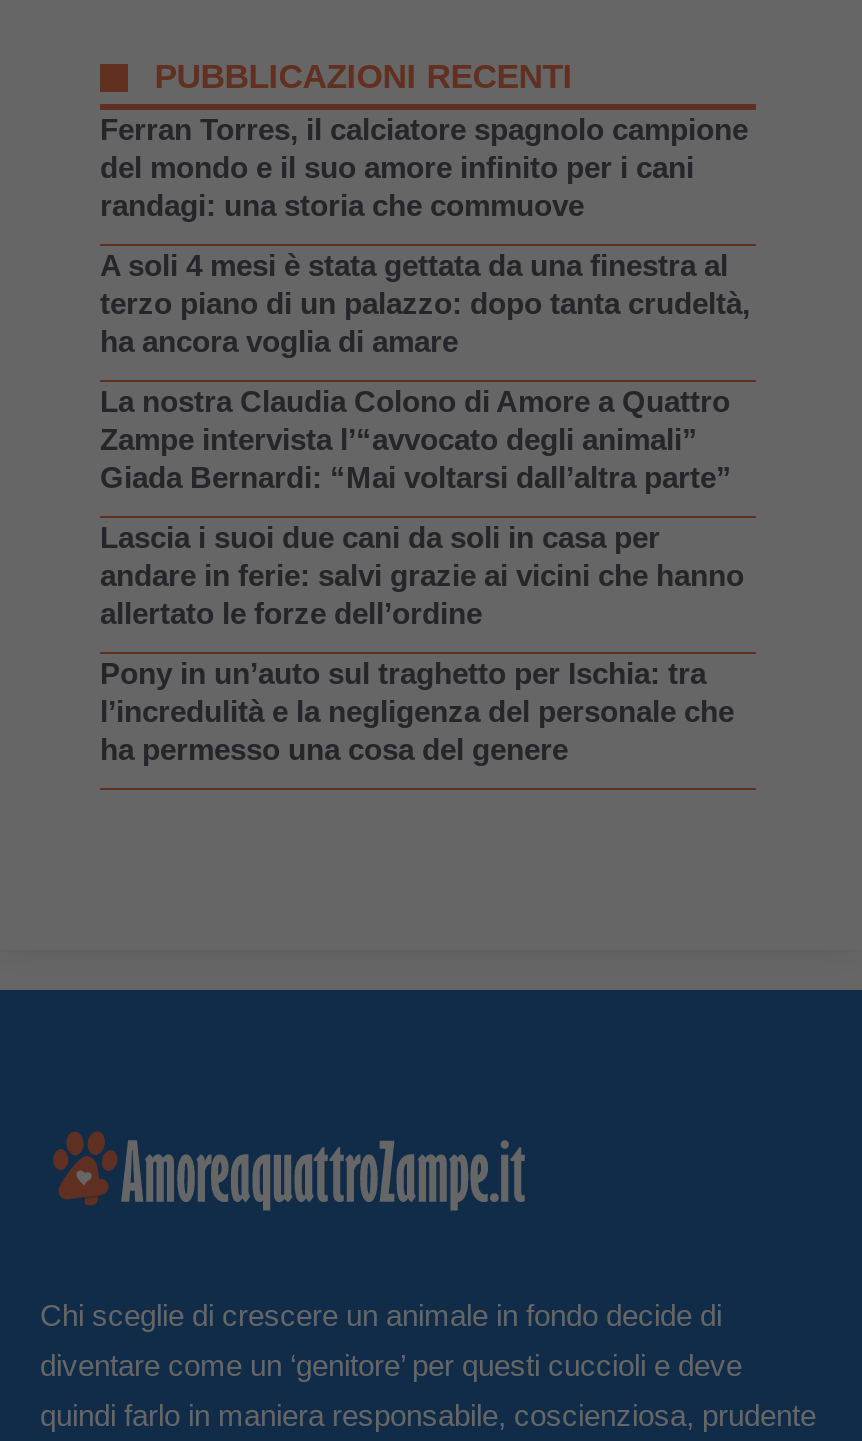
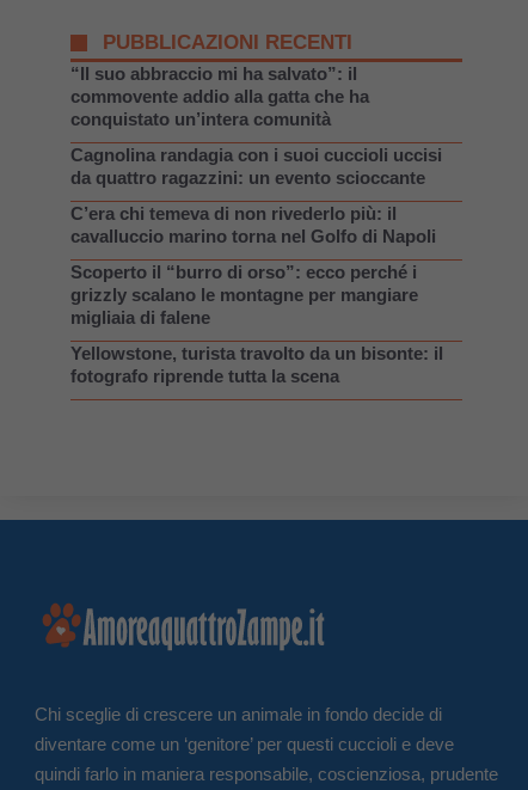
- Ferran Torres, il calciatore spagnolo campione
- del mondo e il suo amore infinito per i cani
- randagi: una storia che commuove
+ “Il suo abbraccio mi ha salvato”: il
+ commovente addio alla gatta che ha
+ conquistato un’intera comunità

- A soli 4 mesi è stata gettata da una finestra al
- terzo piano di un palazzo: dopo tanta crudeltà,
- ha ancora voglia di amare
+ Cagnolina randagia con i suoi cuccioli uccisi
+ da quattro ragazzini: un evento scioccante

- La nostra Claudia Colono di Amore a Quattro
- Zampe intervista l’“avvocato degli animali”
- Giada Bernardi: “Mai voltarsi dall’altra parte”
+ C’era chi temeva di non rivederlo più: il
+ cavalluccio marino torna nel Golfo di Napoli

- Lascia i suoi due cani da soli in casa per
- andare in ferie: salvi grazie ai vicini che hanno
- allertato le forze dell’ordine
+ Scoperto il “burro di orso”: ecco perché i
+ grizzly scalano le montagne per mangiare
+ migliaia di falene

- Pony in un’auto sul traghetto per Ischia: tra
- l’incredulità e la negligenza del personale che
- ha permesso una cosa del genere
+ Yellowstone, turista travolto da un bisonte: il
+ fotografo riprende tutta la scena
